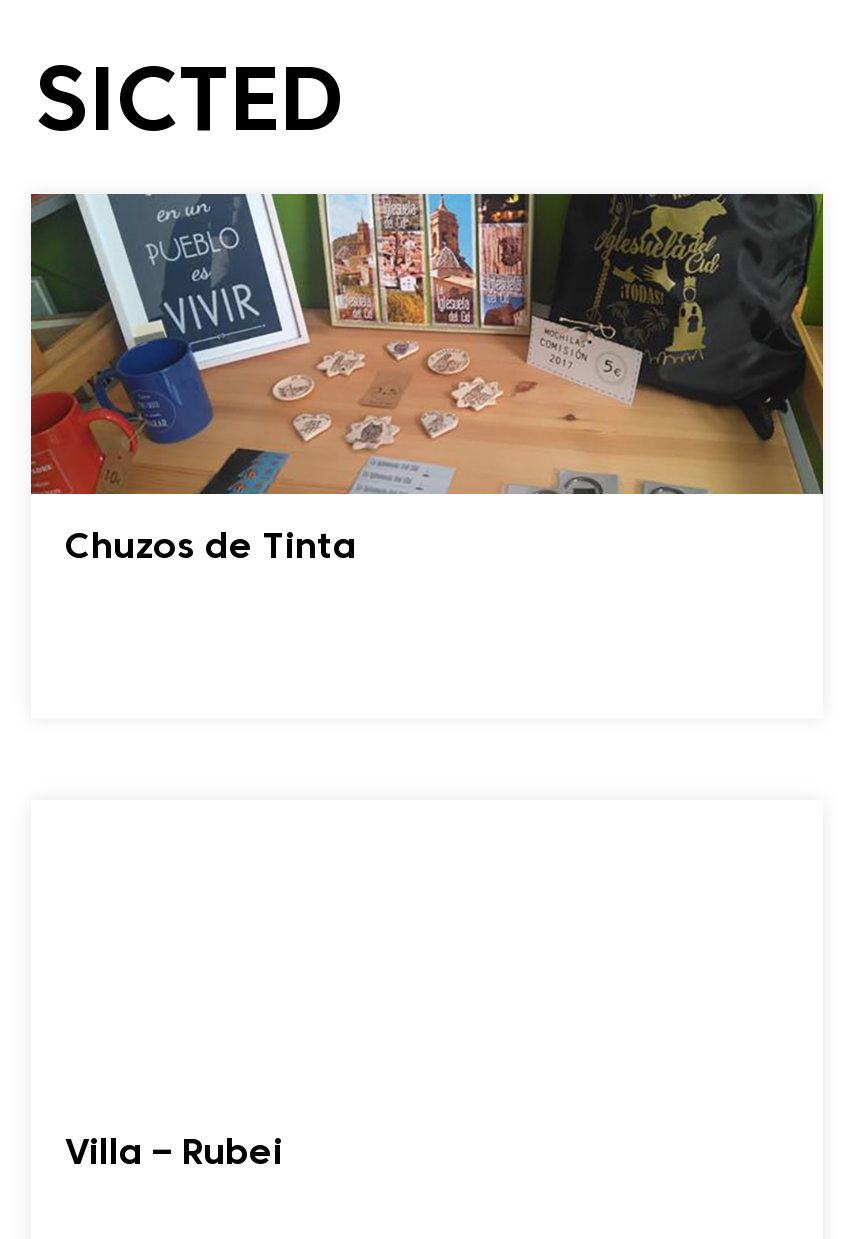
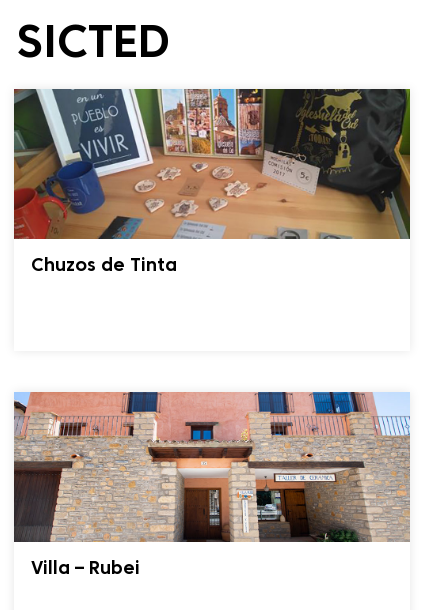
+ [image]
